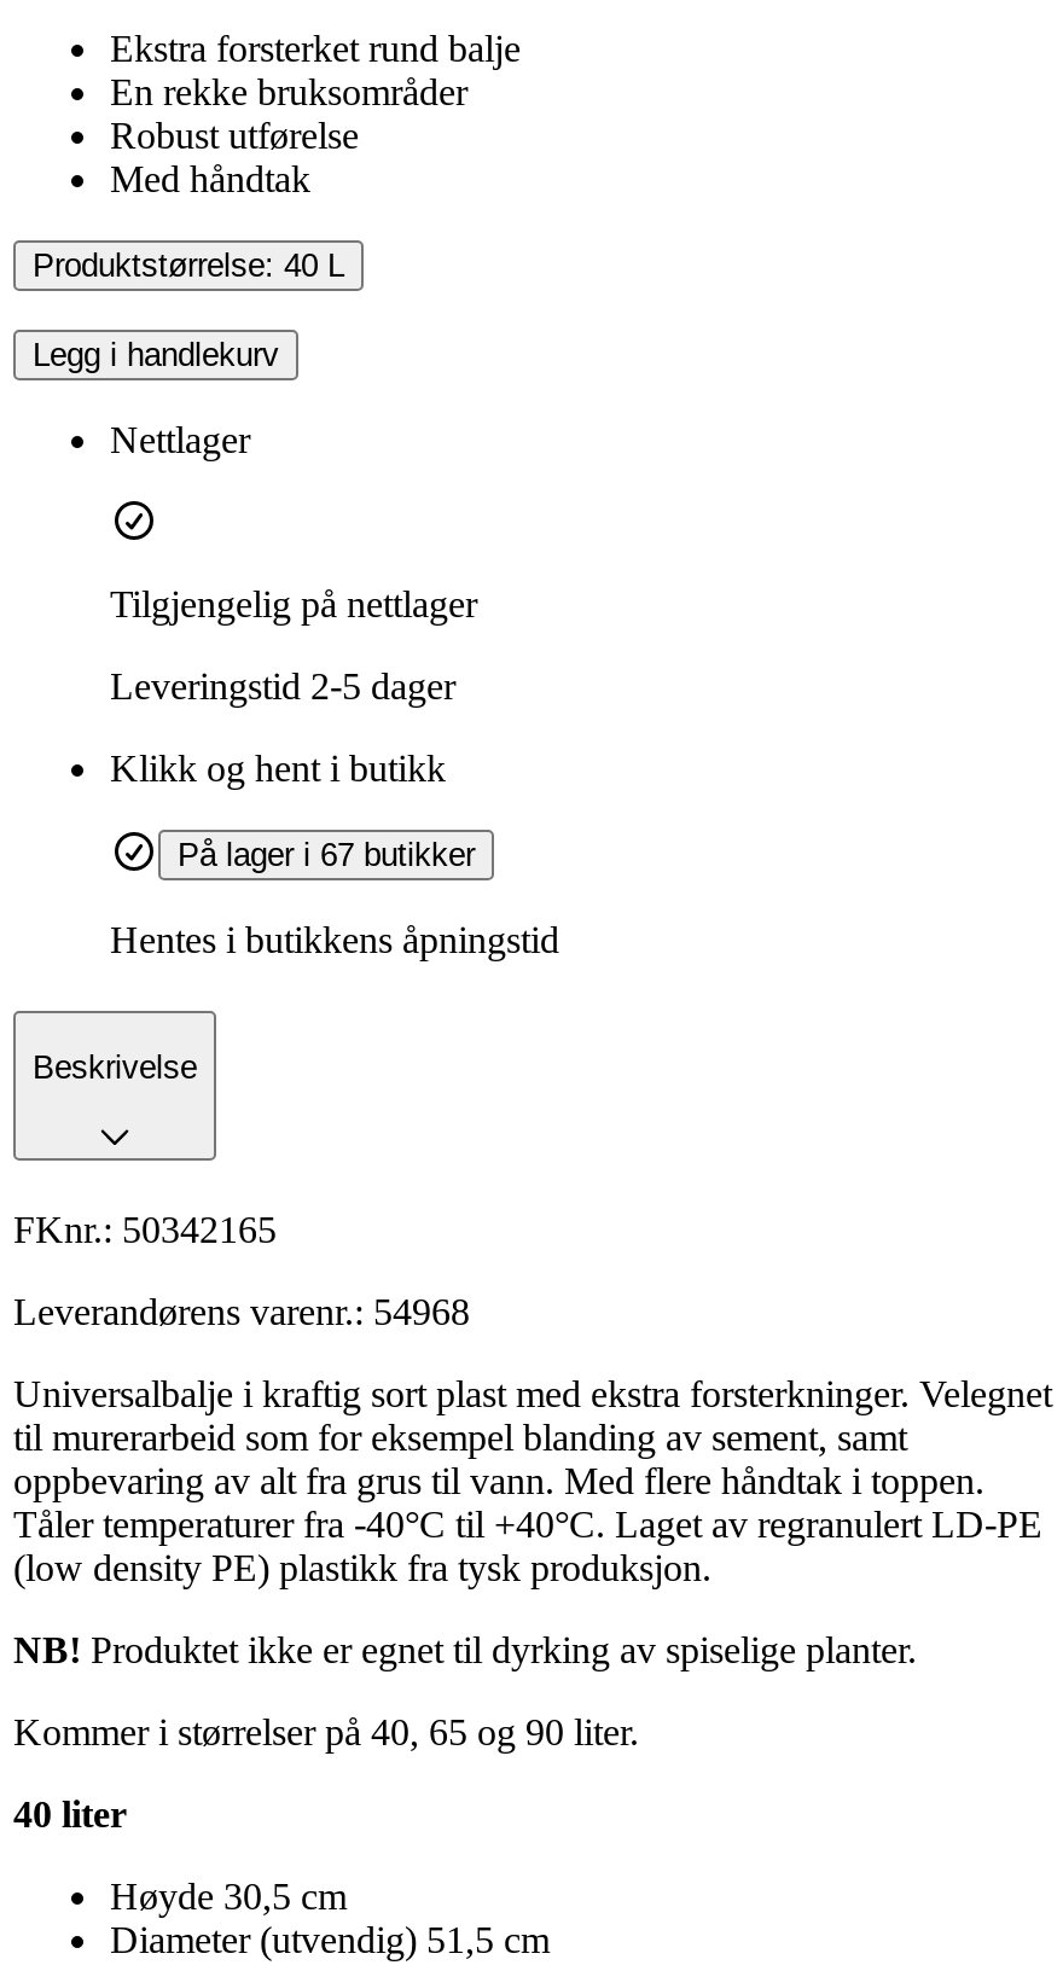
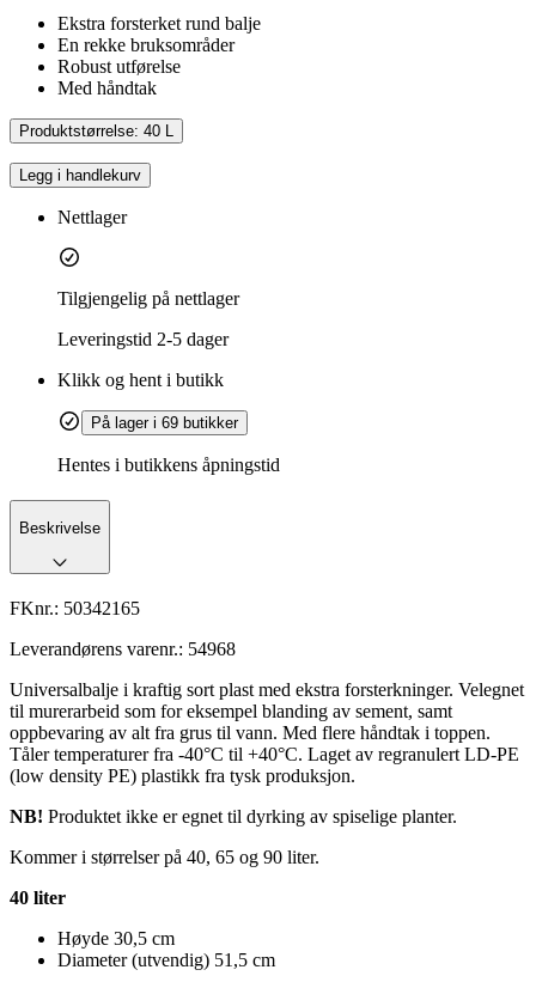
- På lager i 67 butikker
+ På lager i 69 butikker
